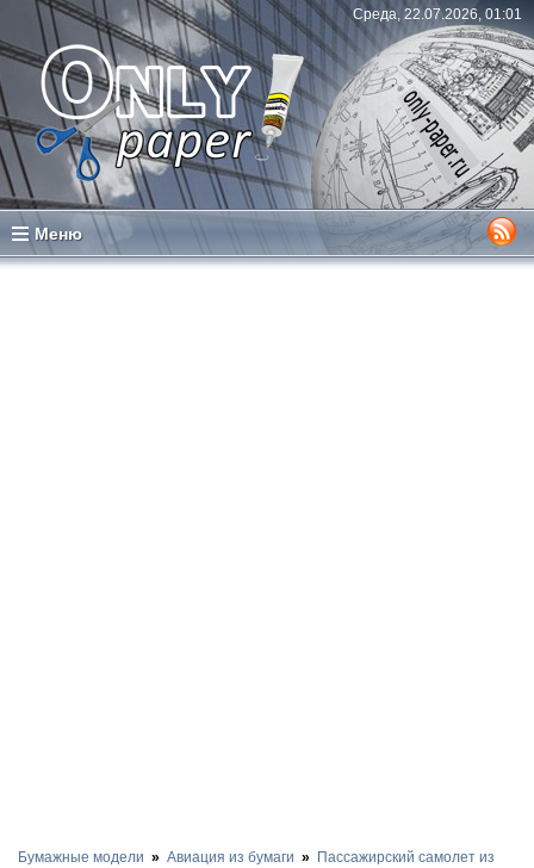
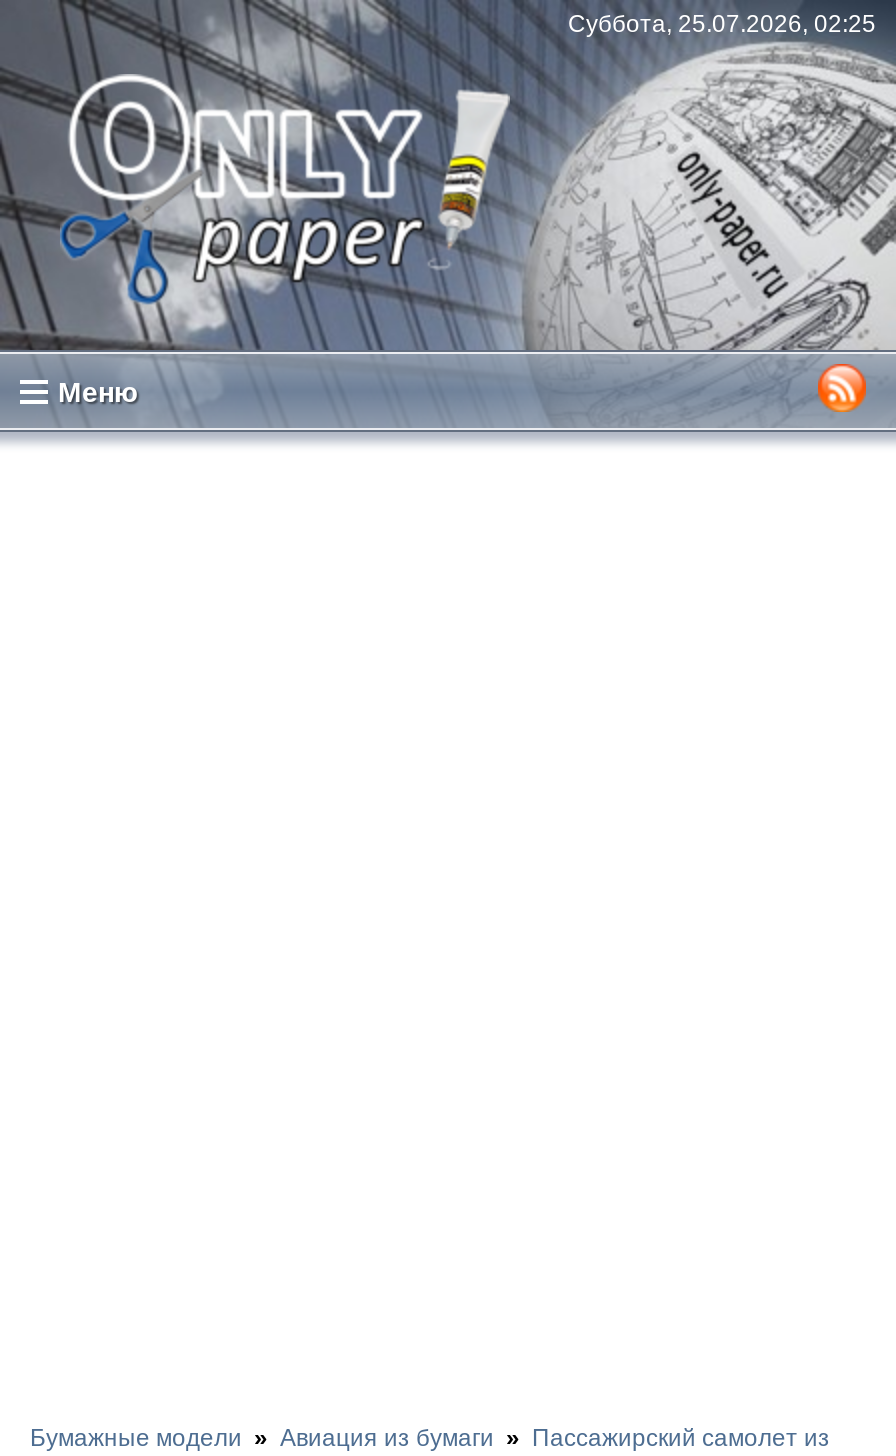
- Среда, 22.07.2026, 01:01
+ Суббота, 25.07.2026, 02:25
